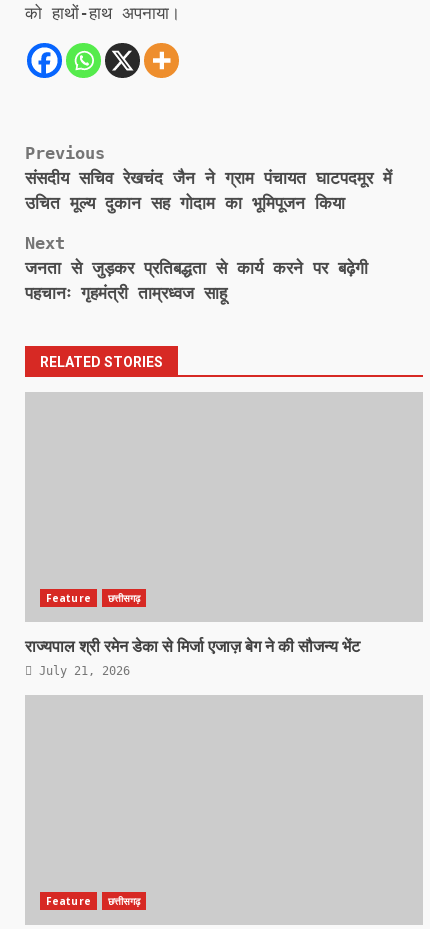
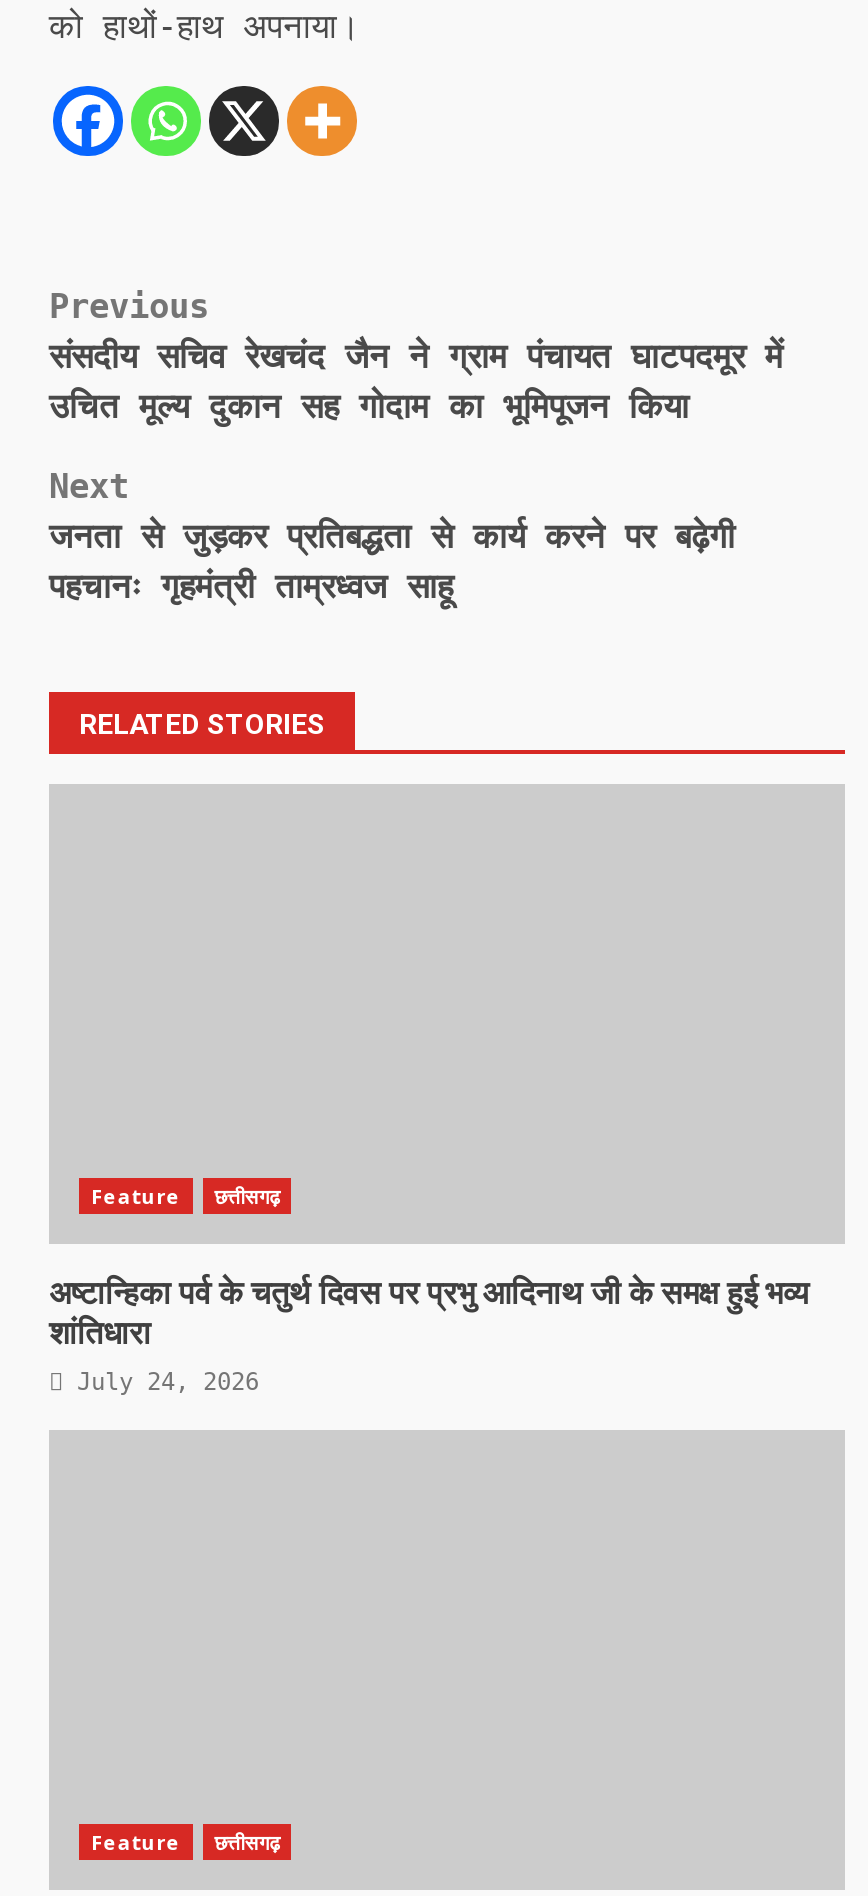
- राज्यपाल श्री रमेन डेका से मिर्जा एजाज़ बेग ने की सौजन्य भेंट
- July 21, 2026
+ अष्टान्हिका पर्व के चतुर्थ दिवस पर प्रभु आदिनाथ जी के समक्ष हुई भव्य
+ शांतिधारा
+ July 24, 2026
